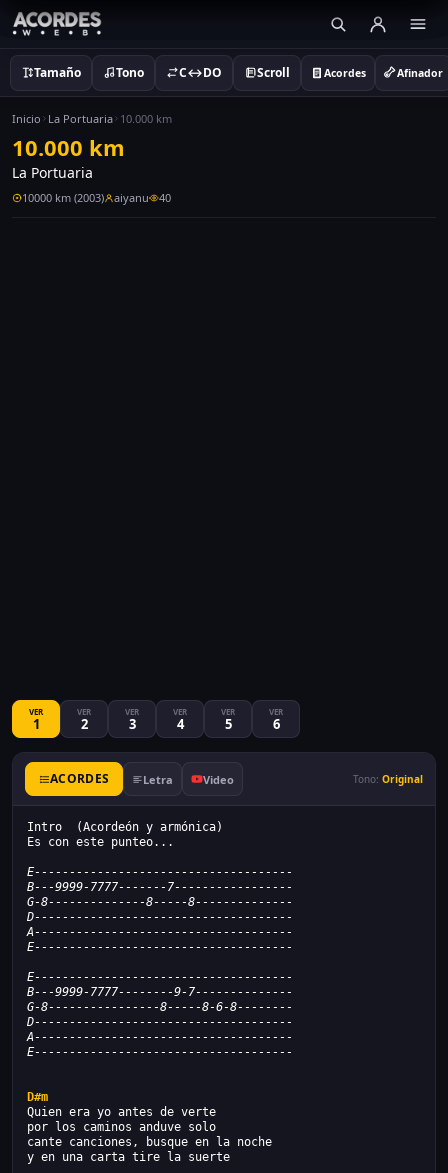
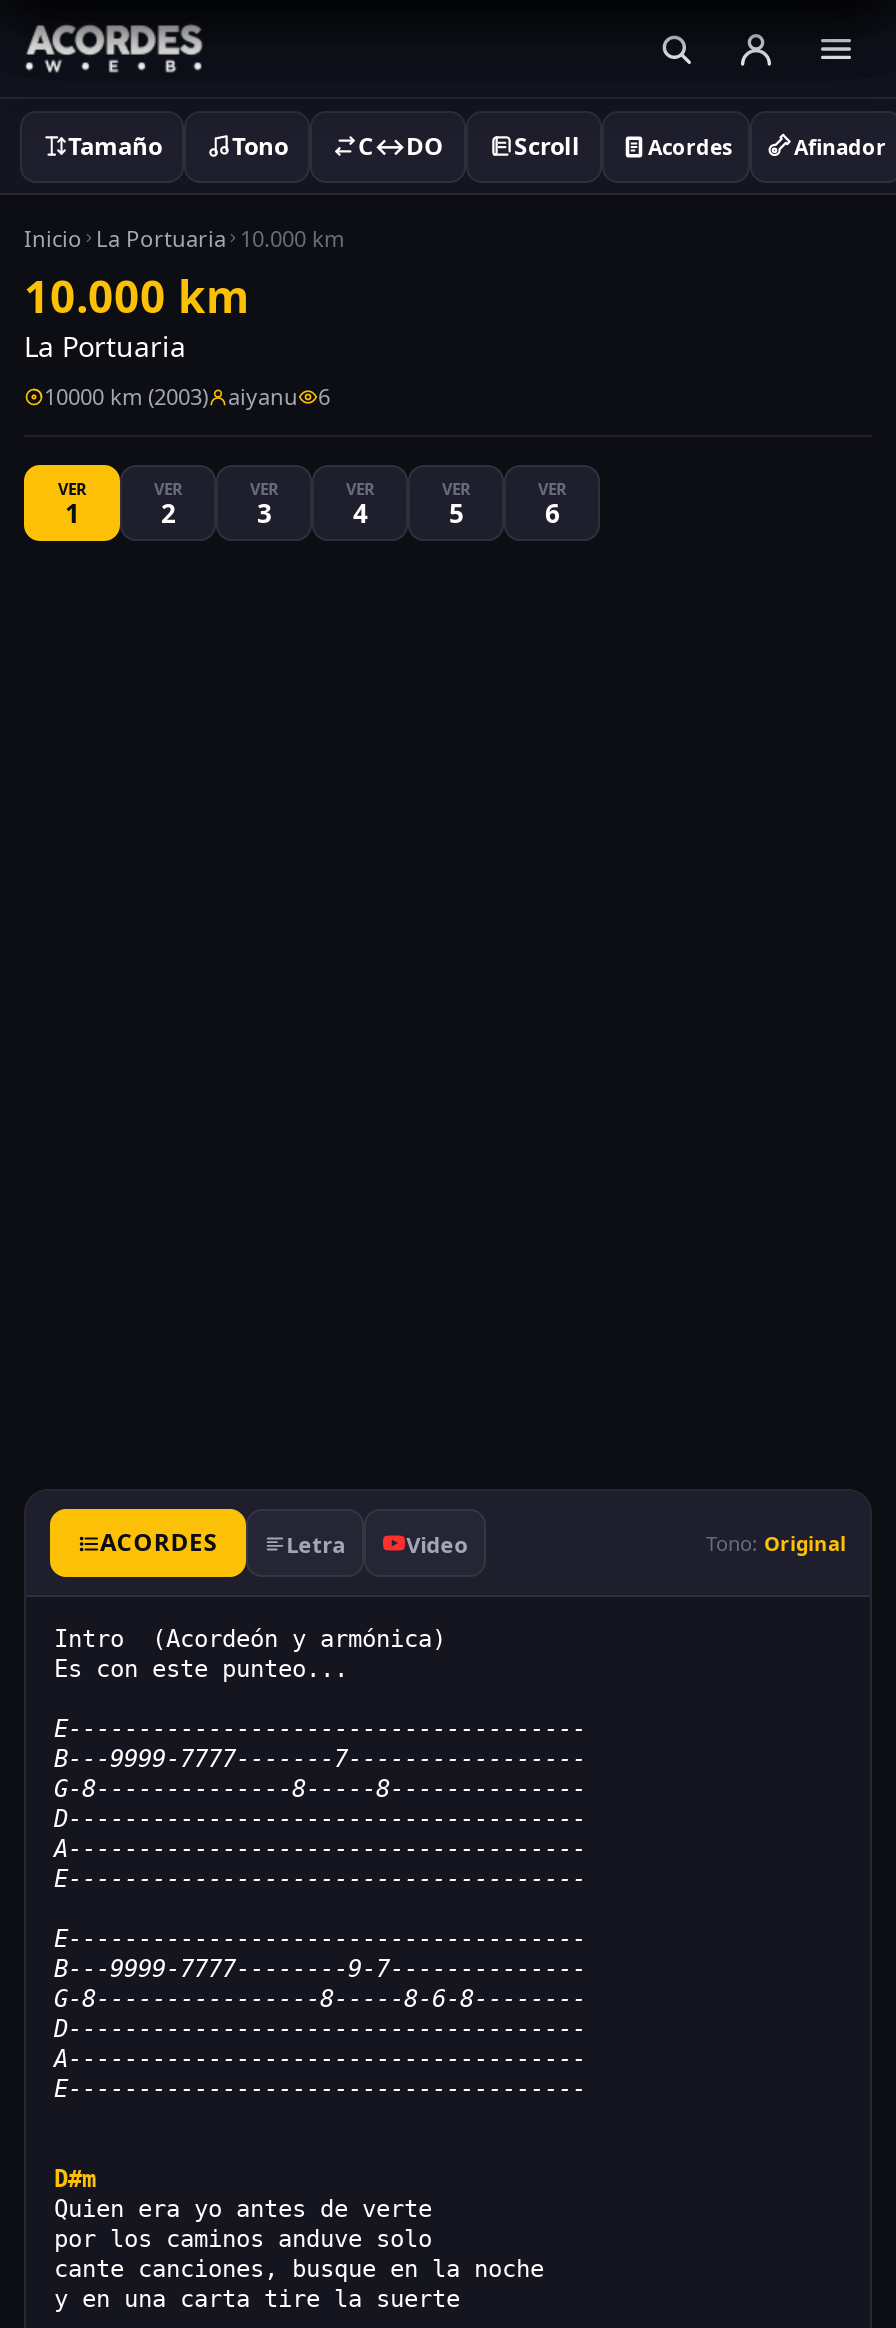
- 10000 km (2003) aiyanu 40
+ 10000 km (2003) aiyanu 6

moved up: VER | VER | 2 | ... | VER | 6
